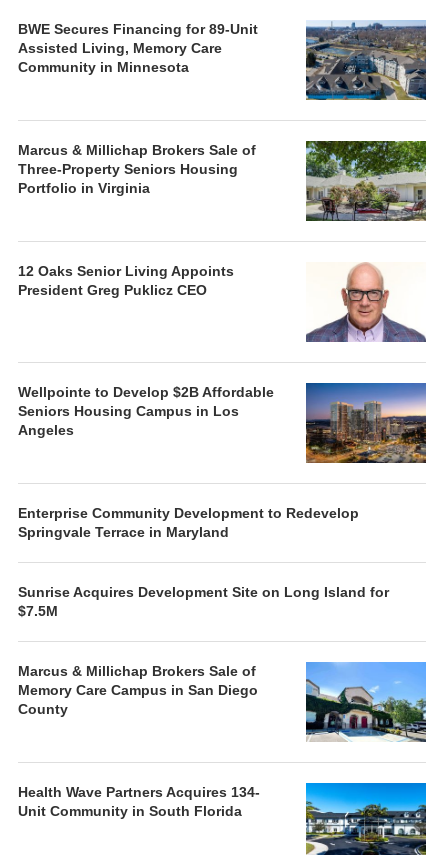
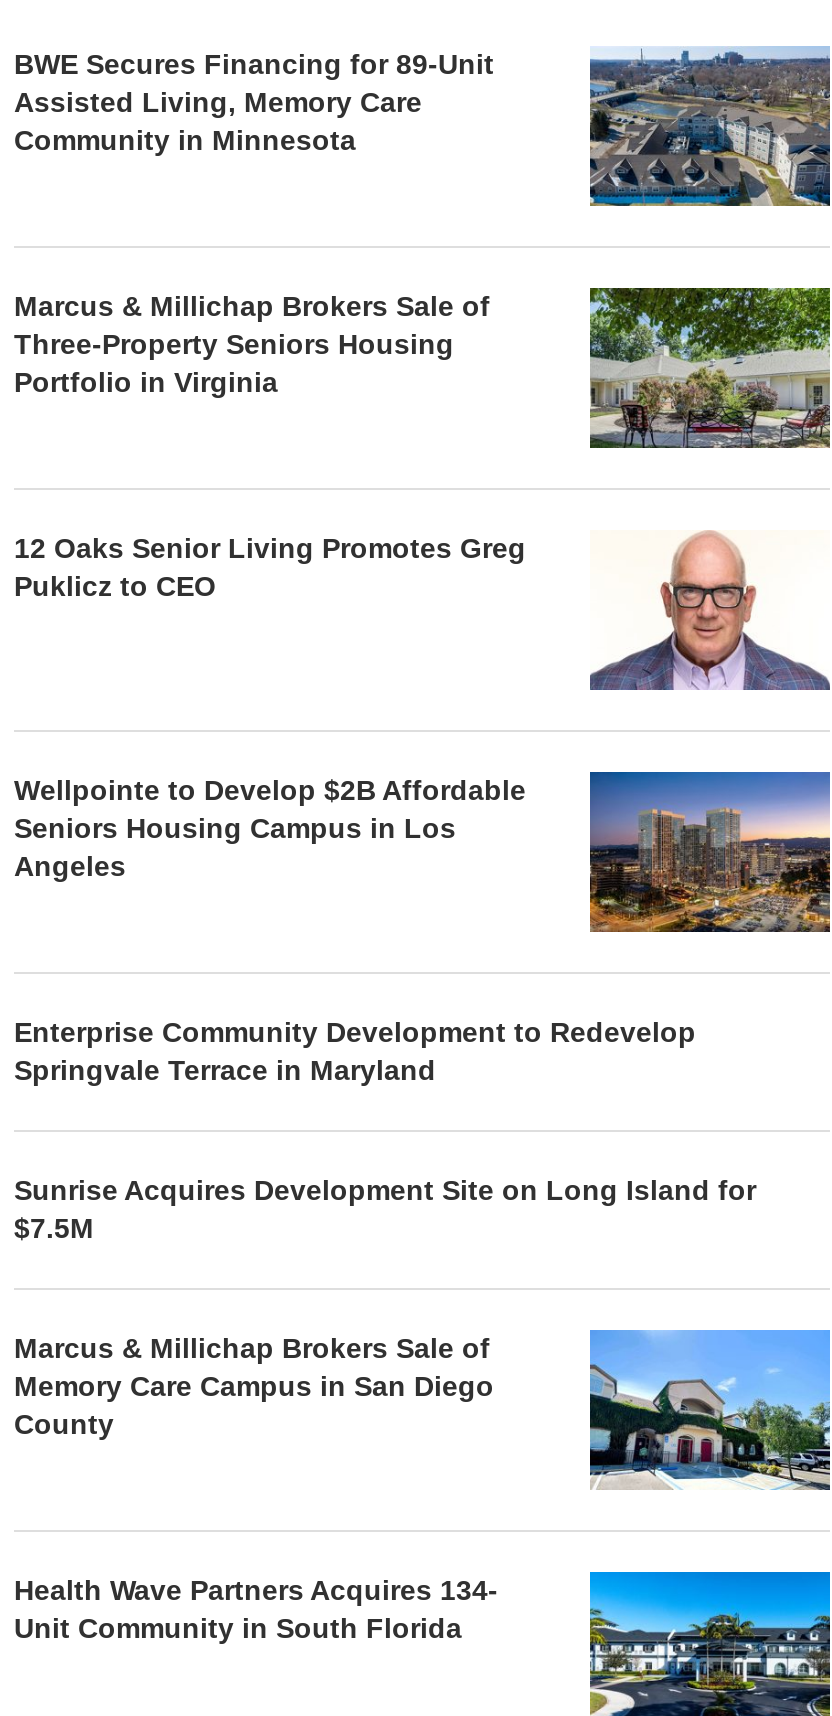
- 12 Oaks Senior Living Appoints
- President Greg Puklicz CEO
+ 12 Oaks Senior Living Promotes Greg
+ Puklicz to CEO
